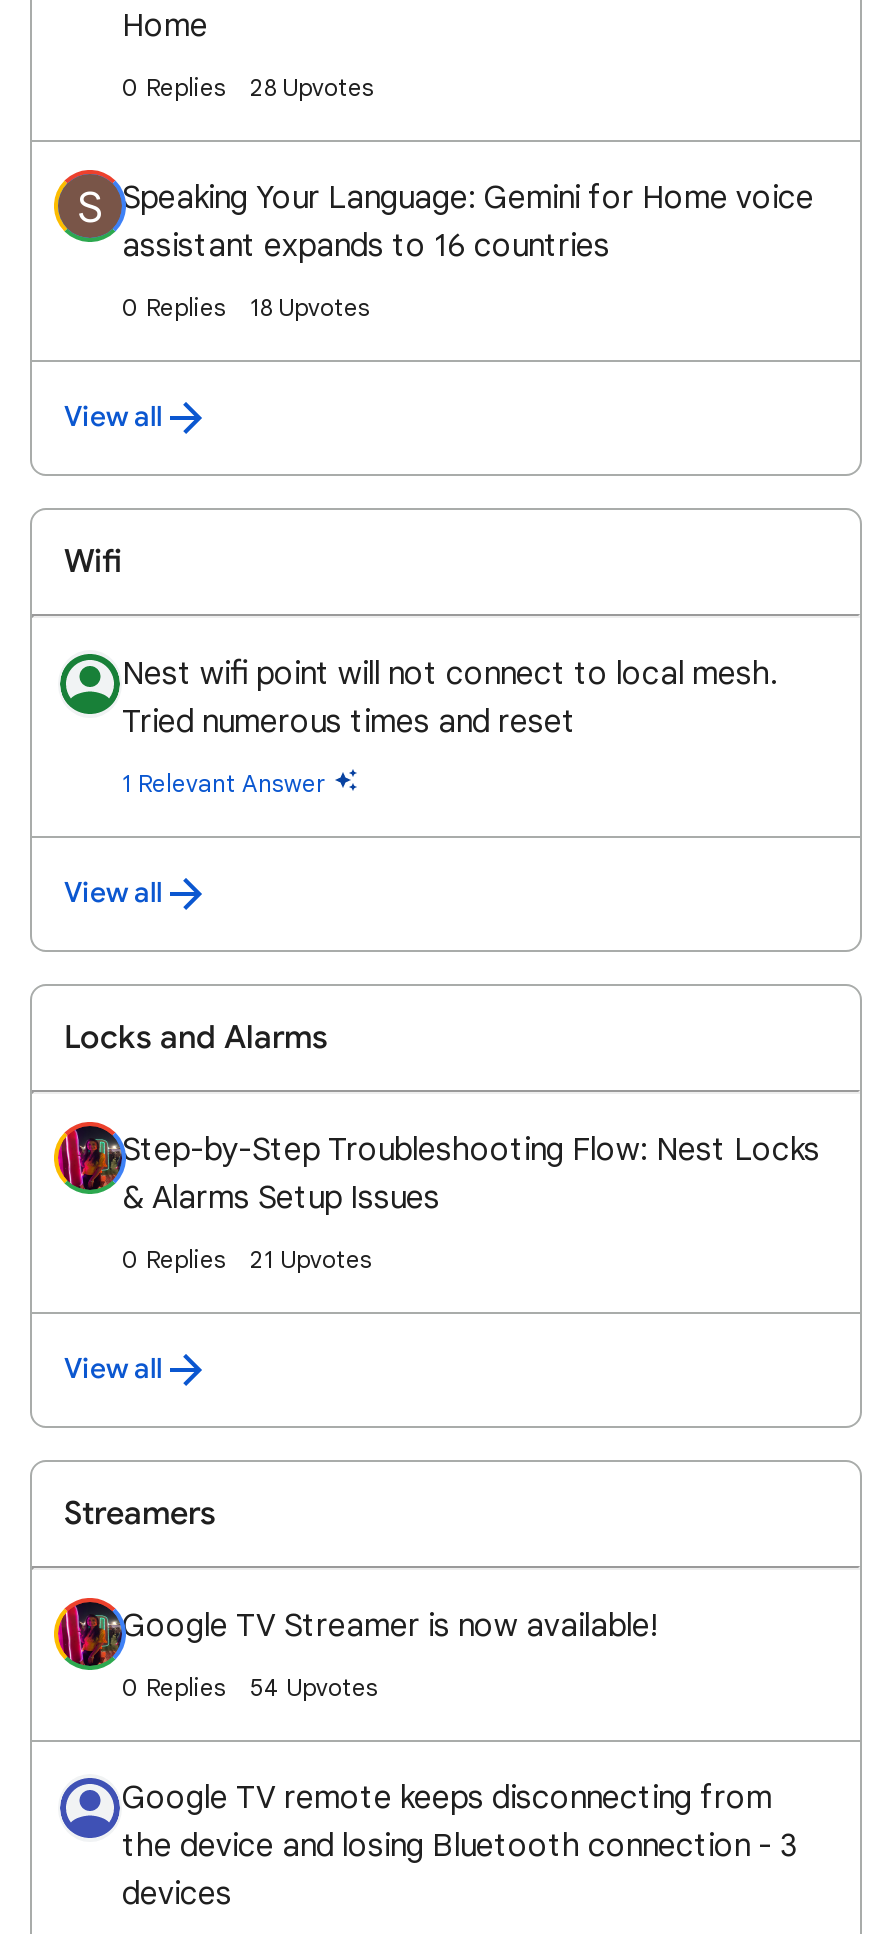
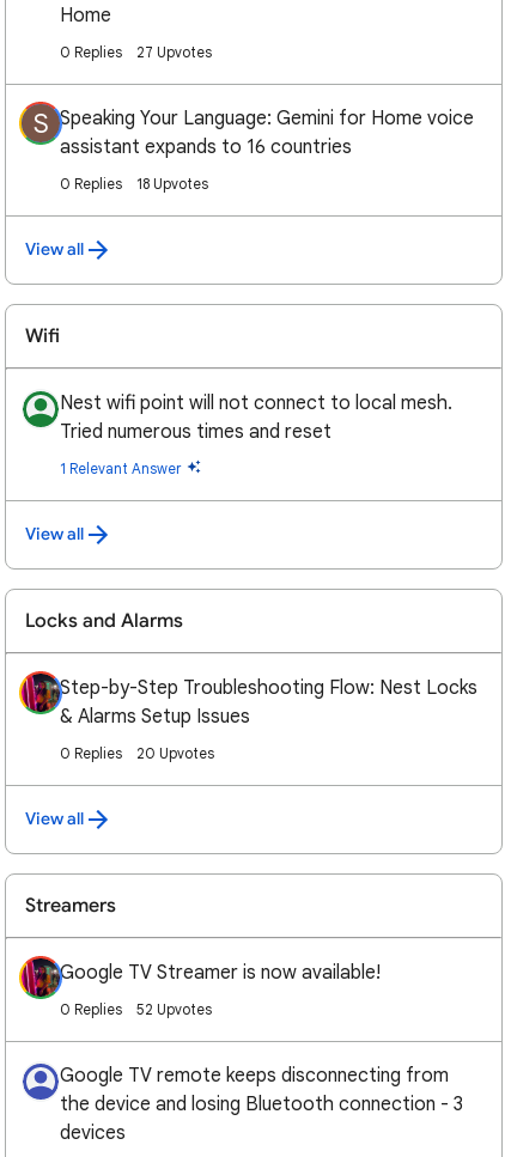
- 28 Upvotes
+ 27 Upvotes

- 21 Upvotes
+ 20 Upvotes

- 54 Upvotes
+ 52 Upvotes
